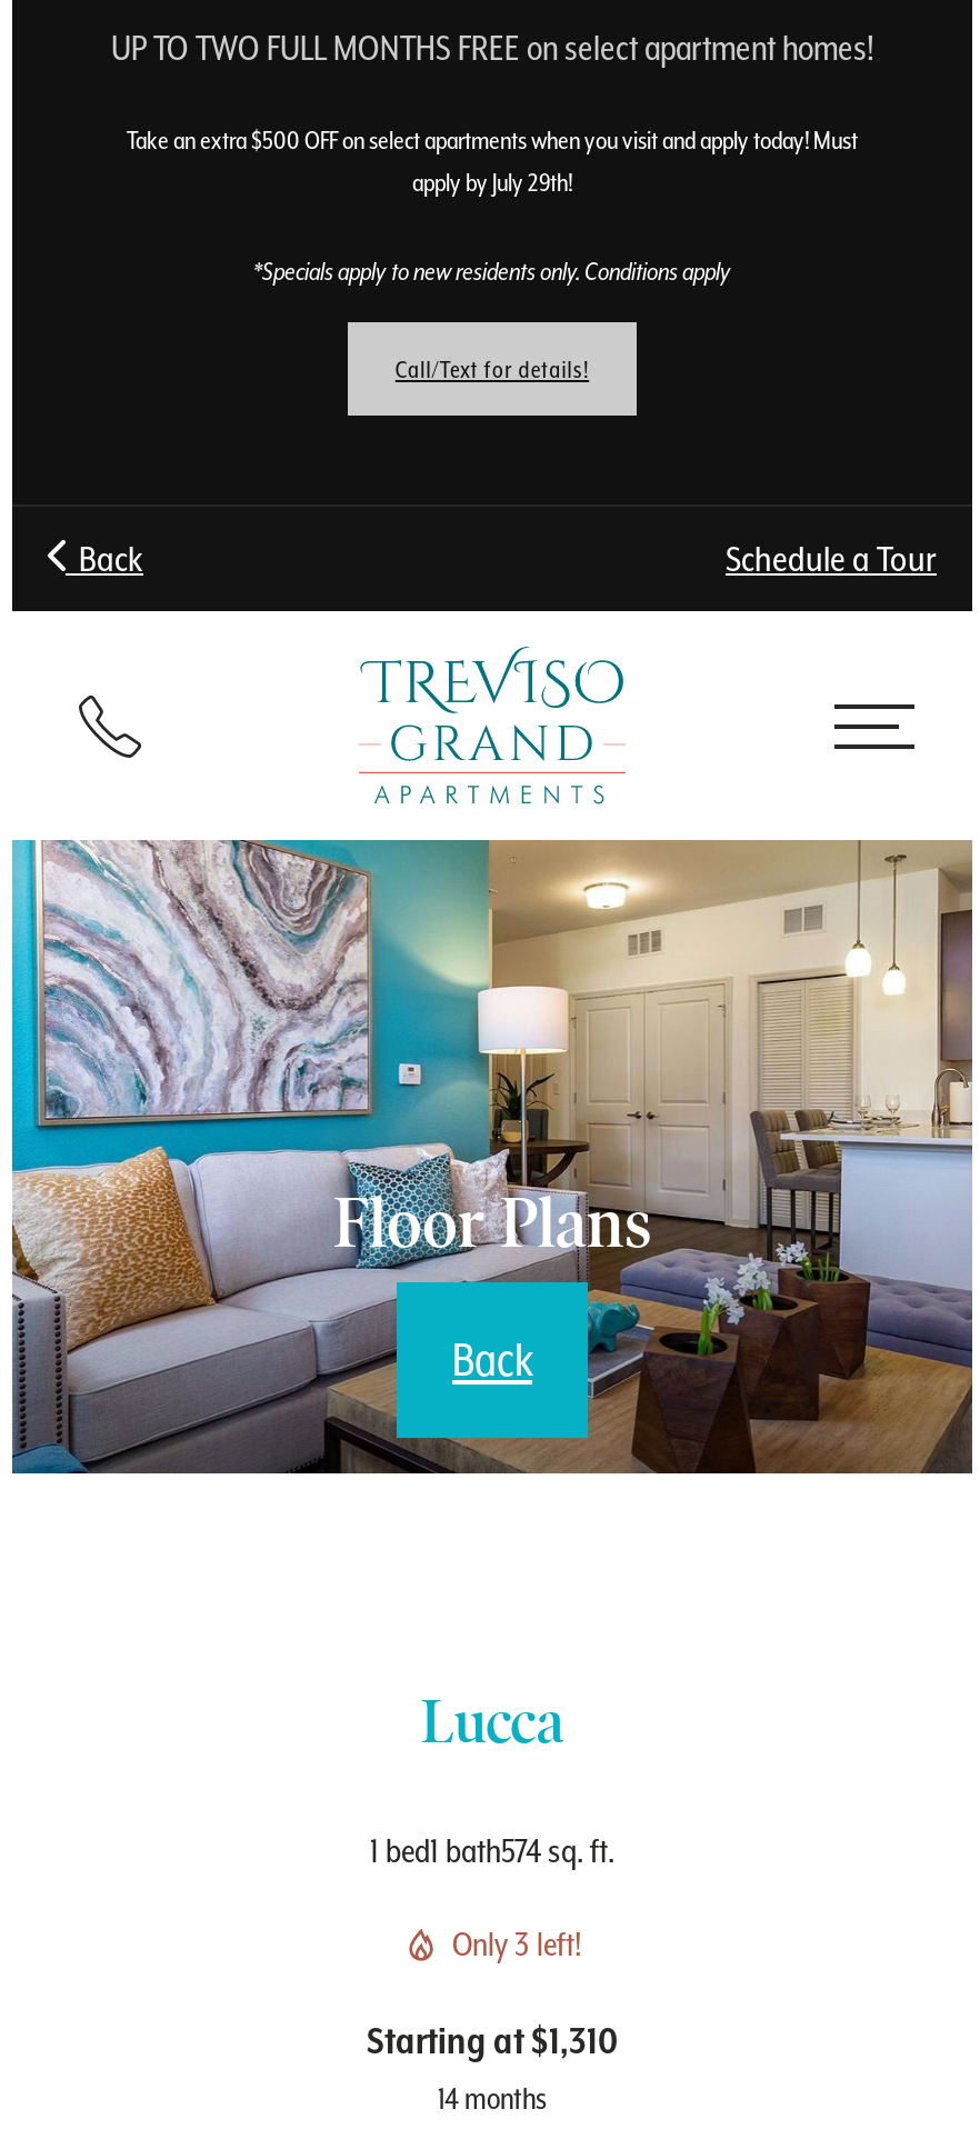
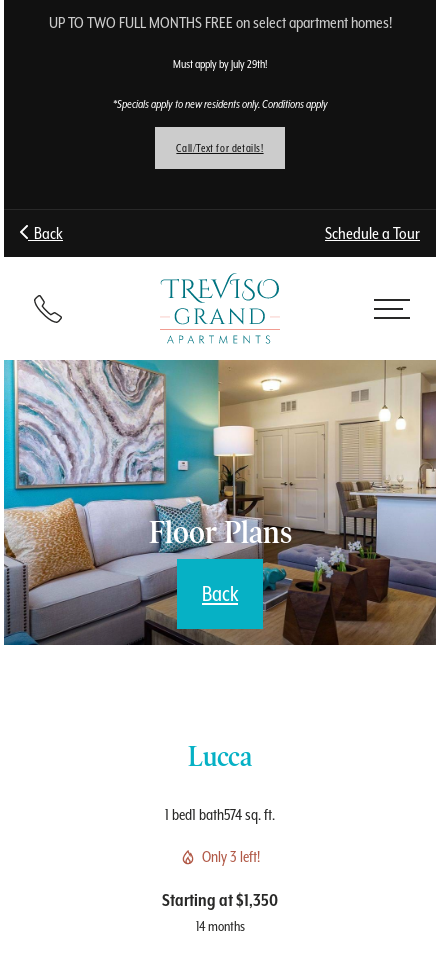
- Take an extra $500 OFF on select apartments when you visit and apply today! Must
- apply by July 29th!
+ Must apply by July 29th!

- Starting at $1,310
+ Starting at $1,350
